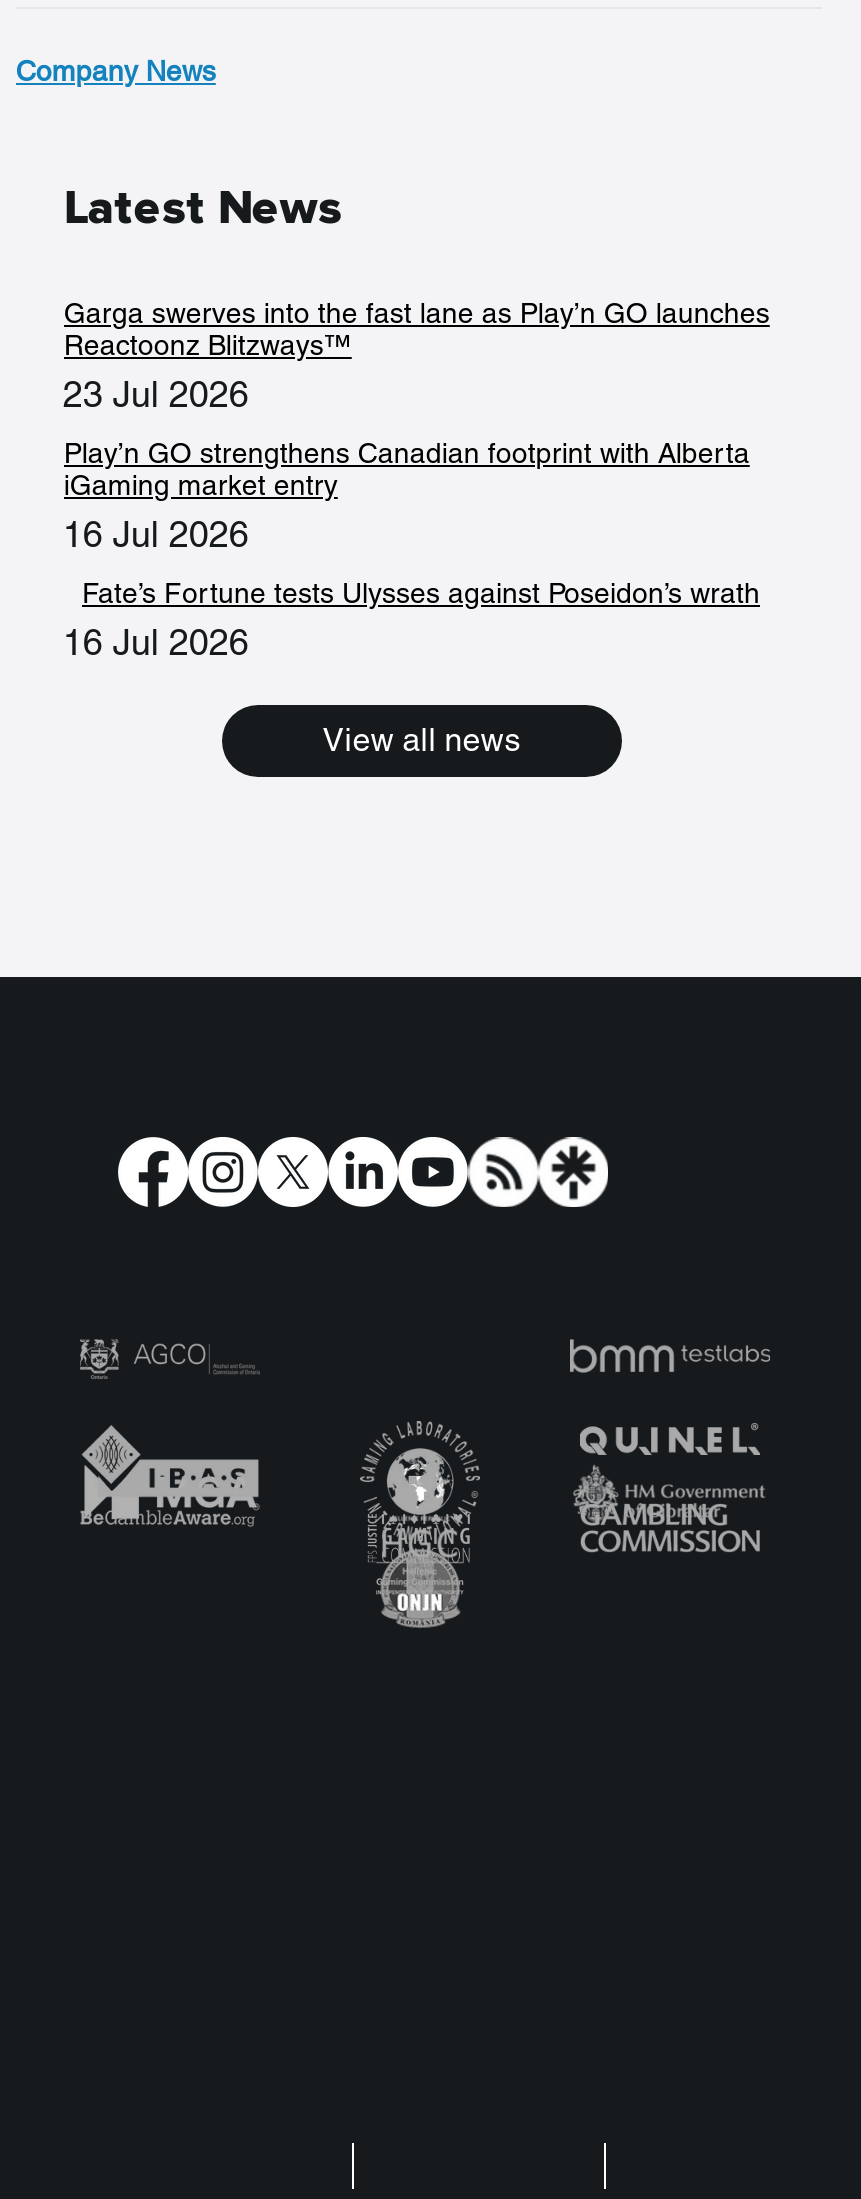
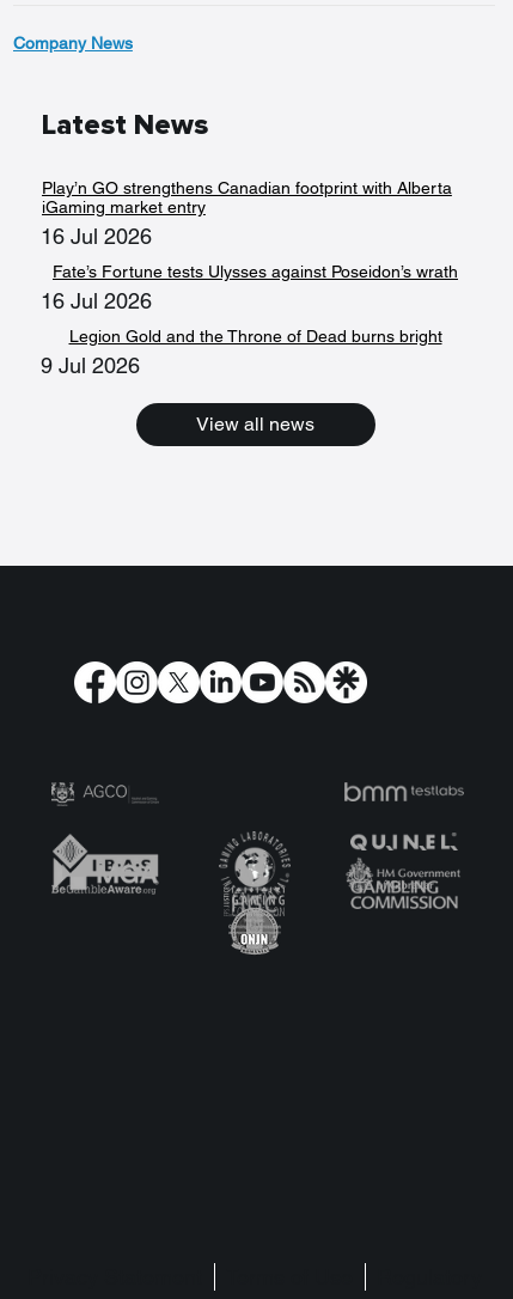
- Garga swerves into the fast lane as Play’n GO launches
- Reactoonz Blitzways™
- 23 Jul 2026

moved up: Play’n GO strengthens Canadian footprint with Alberta | iGaming market entry | 16 Jul 2026 | Fate’s Fortune tests Ulysses against Poseidon’s wrath | 16 Jul 2026

+ Legion Gold and the Throne of Dead burns bright
+ 9 Jul 2026
